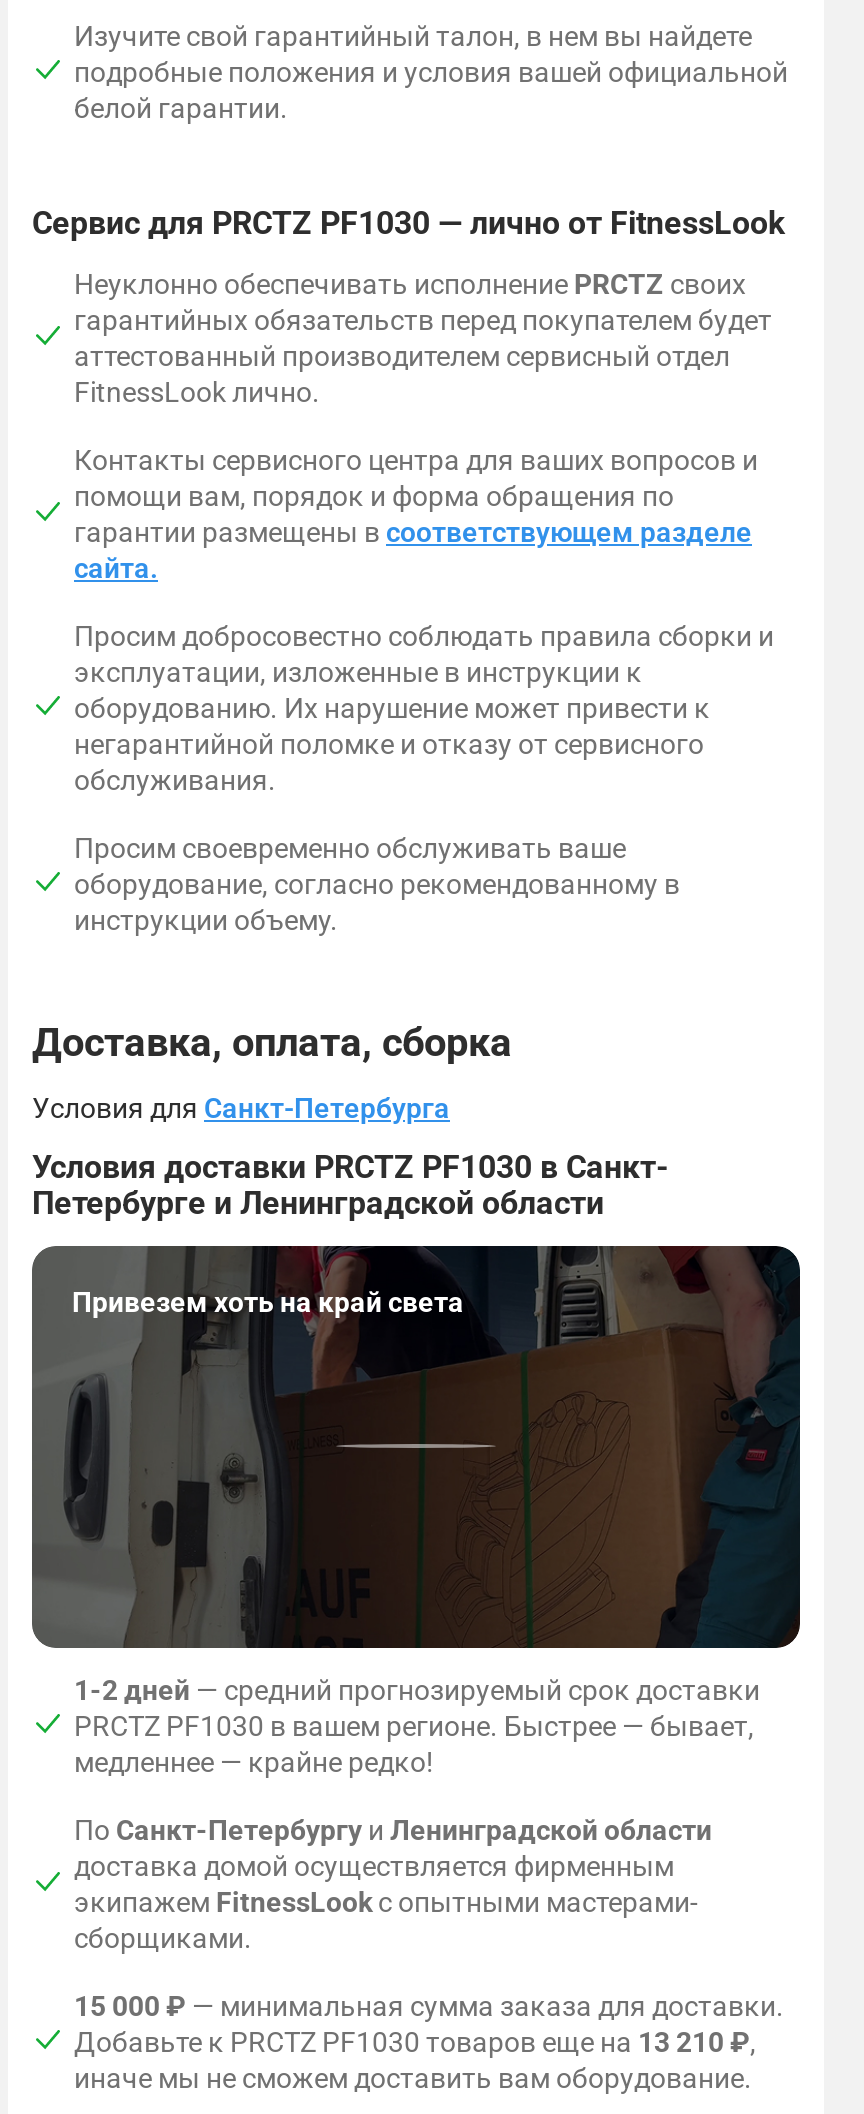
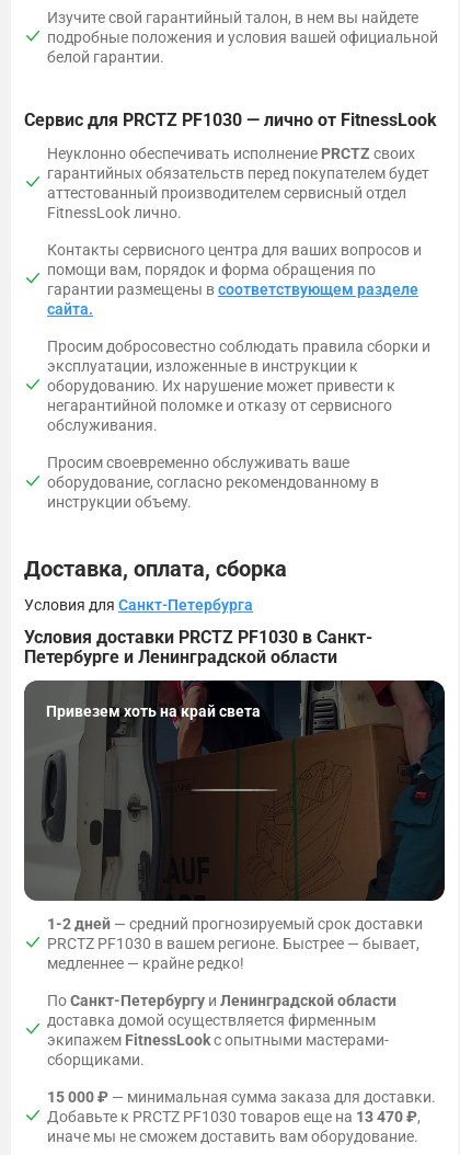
- Добавьте к PRCTZ PF1030 товаров еще на 13 210 ₽,
+ Добавьте к PRCTZ PF1030 товаров еще на 13 470 ₽,
